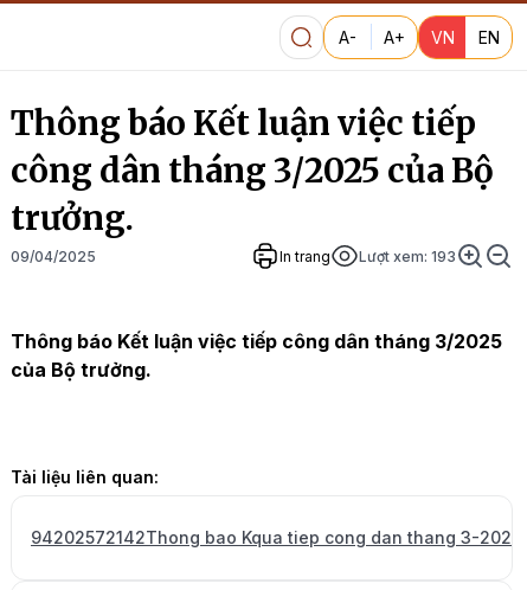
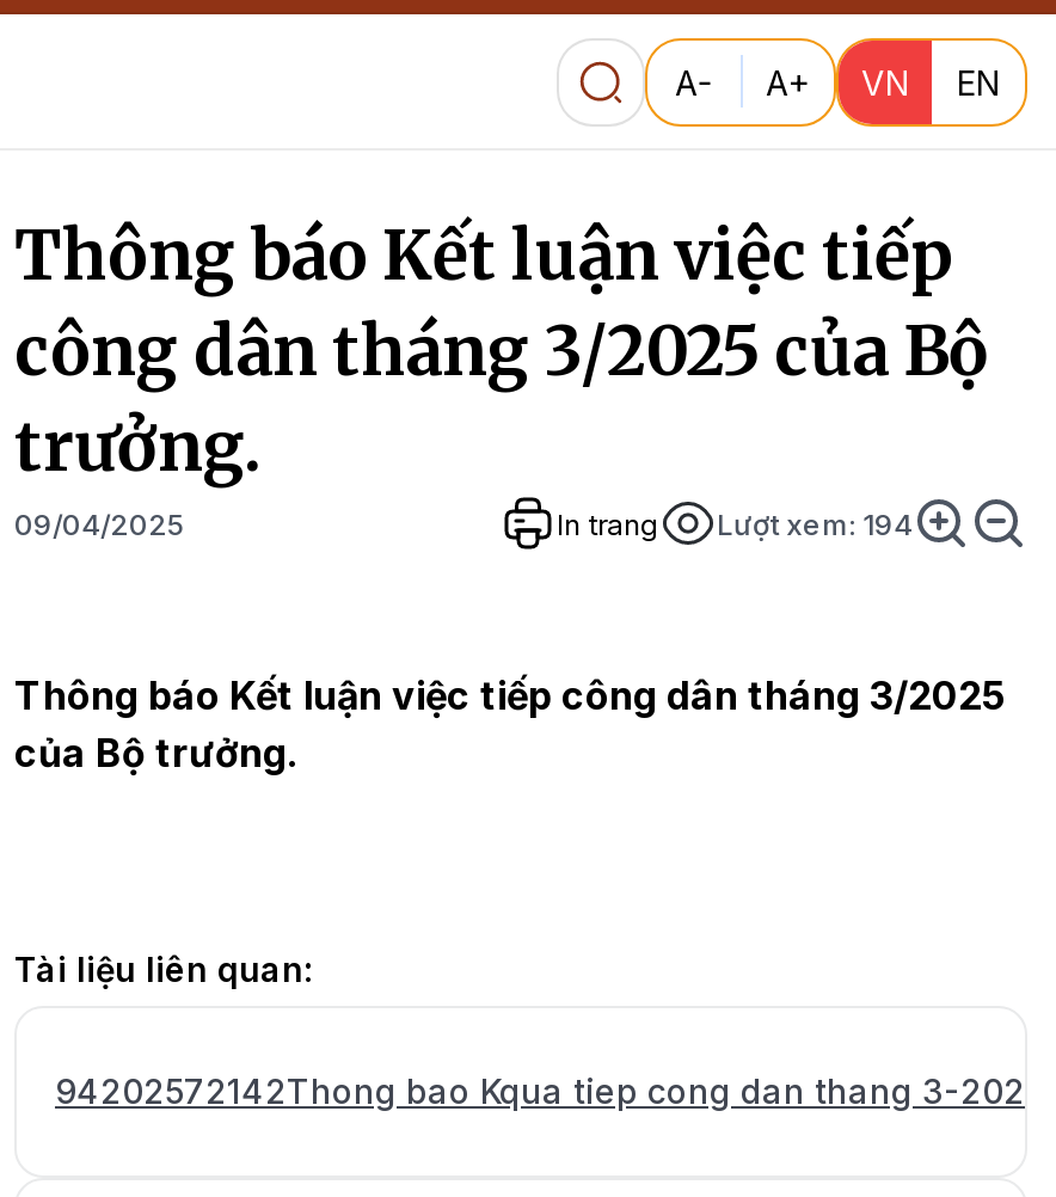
- In trang Lượt xem: 193
+ In trang Lượt xem: 194
